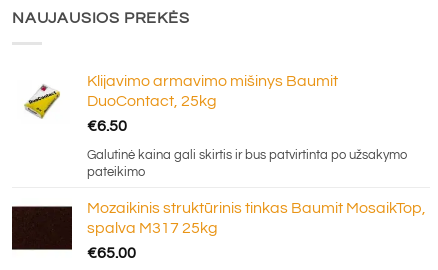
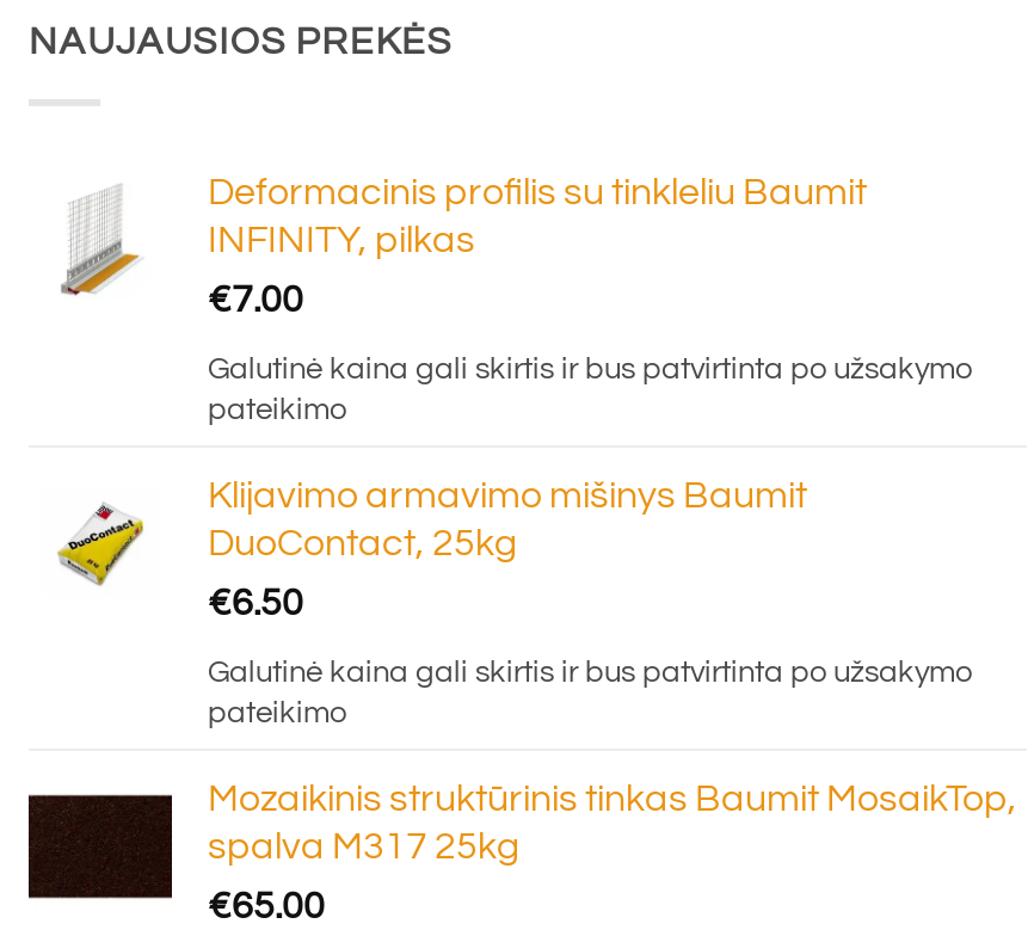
+ [image]
+ Deformacinis profilis su tinkleliu Baumit
+ INFINITY, pilkas
+ €7.00
+ Galutinė kaina gali skirtis ir bus patvirtinta po užsakymo
+ pateikimo
